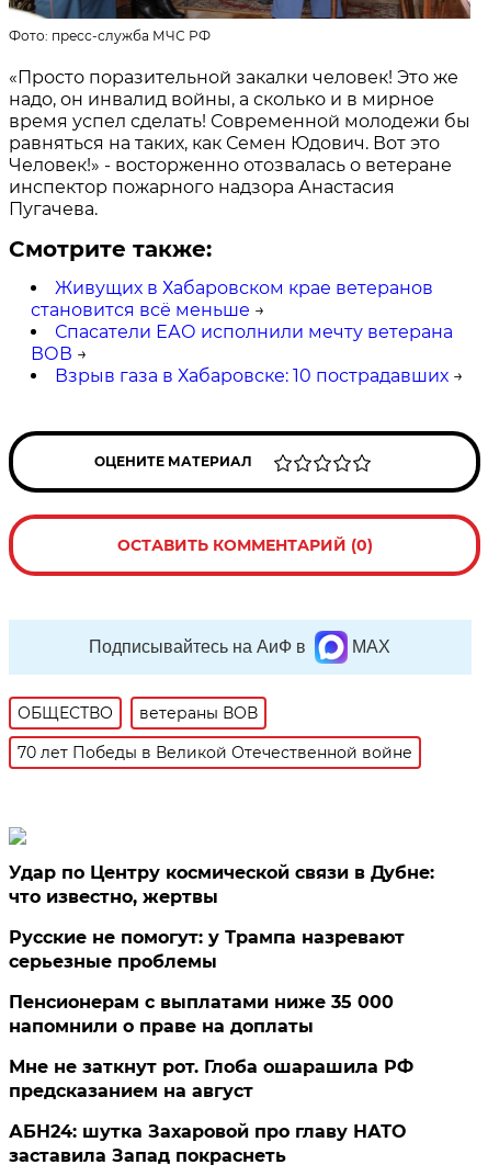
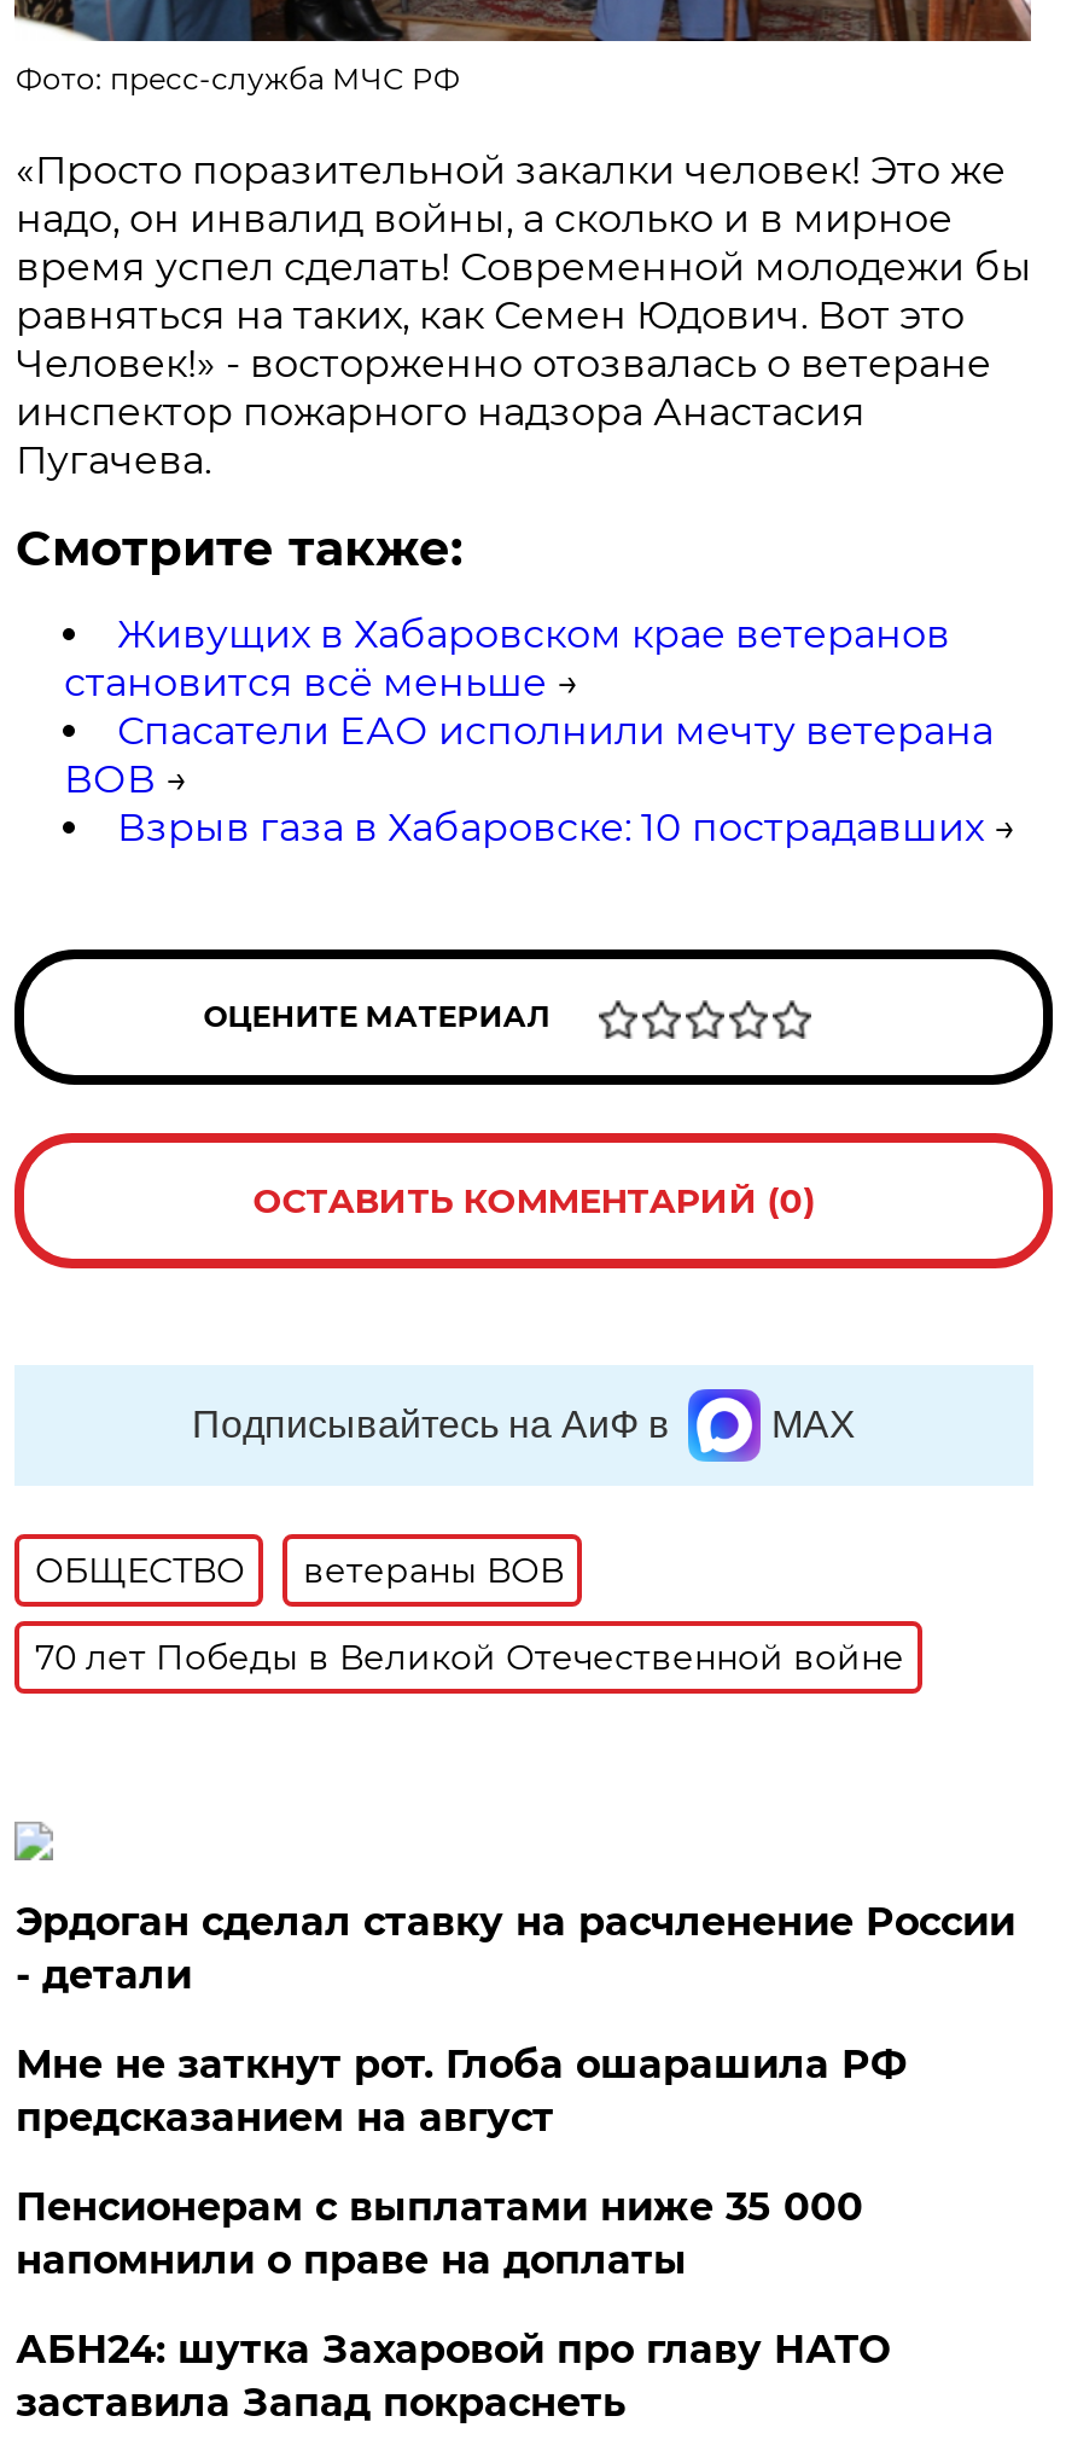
- Удар по Центру космической связи в Дубне:
- что известно, жертвы
+ Эрдоган сделал ставку на расчленение России
+ - детали

- Русские не помогут: у Трампа назревают
- серьезные проблемы

moved up: Мне не заткнут рот. Глоба ошарашила РФ | предсказанием на август
